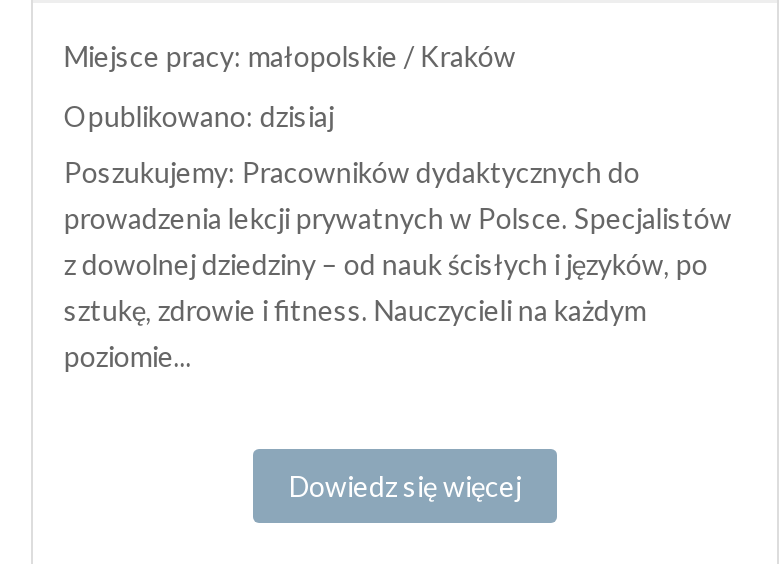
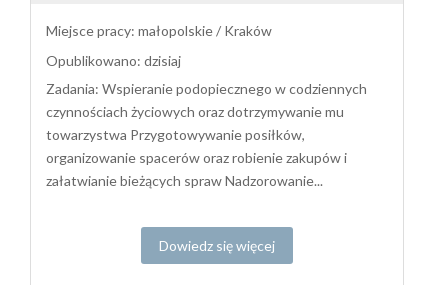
- Poszukujemy: Pracowników dydaktycznych do
- prowadzenia lekcji prywatnych w Polsce. Specjalistów
- z dowolnej dziedziny – od nauk ścisłych i języków, po
- sztukę, zdrowie i fitness. Nauczycieli na każdym
- poziomie...
+ Zadania: Wspieranie podopiecznego w codziennych
+ czynnościach życiowych oraz dotrzymywanie mu
+ towarzystwa Przygotowywanie posiłków,
+ organizowanie spacerów oraz robienie zakupów i
+ załatwianie bieżących spraw Nadzorowanie...
